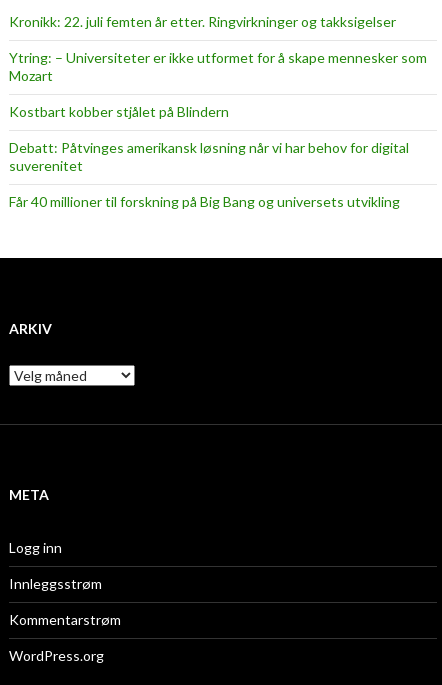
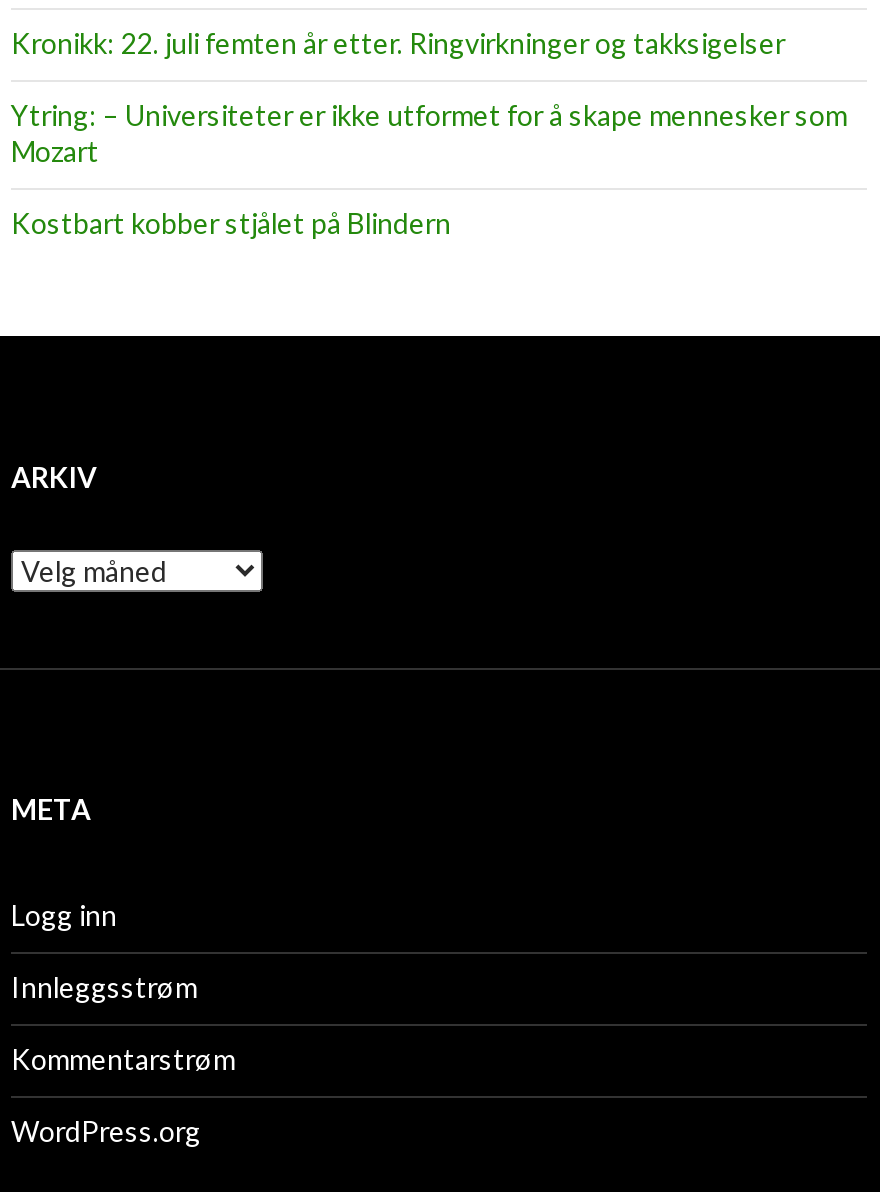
- Debatt: Påtvinges amerikansk løsning når vi har behov for digital
- suverenitet
- Får 40 millioner til forskning på Big Bang og universets utvikling
